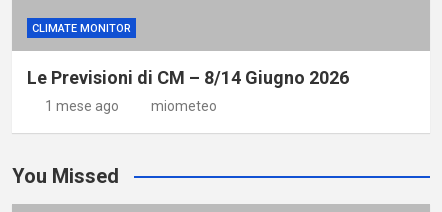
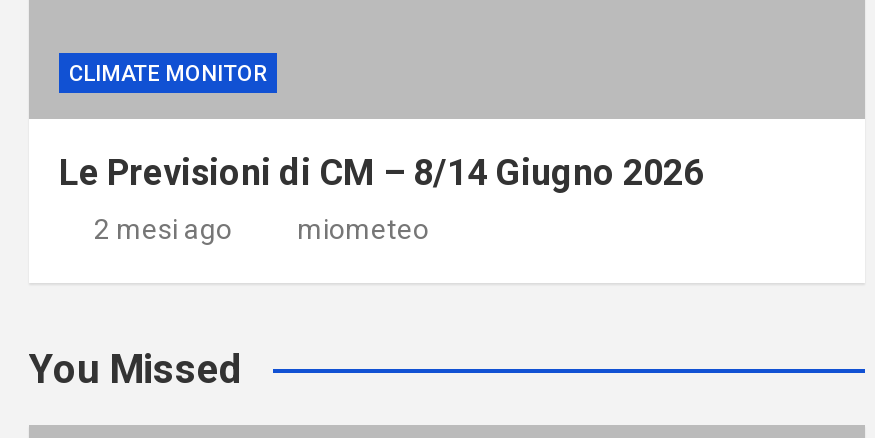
- 1 mese ago
+ 2 mesi ago
